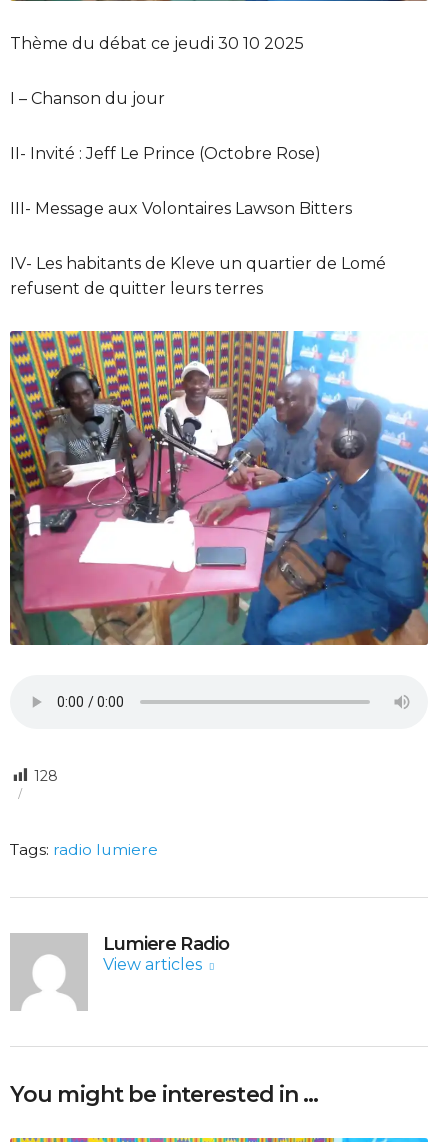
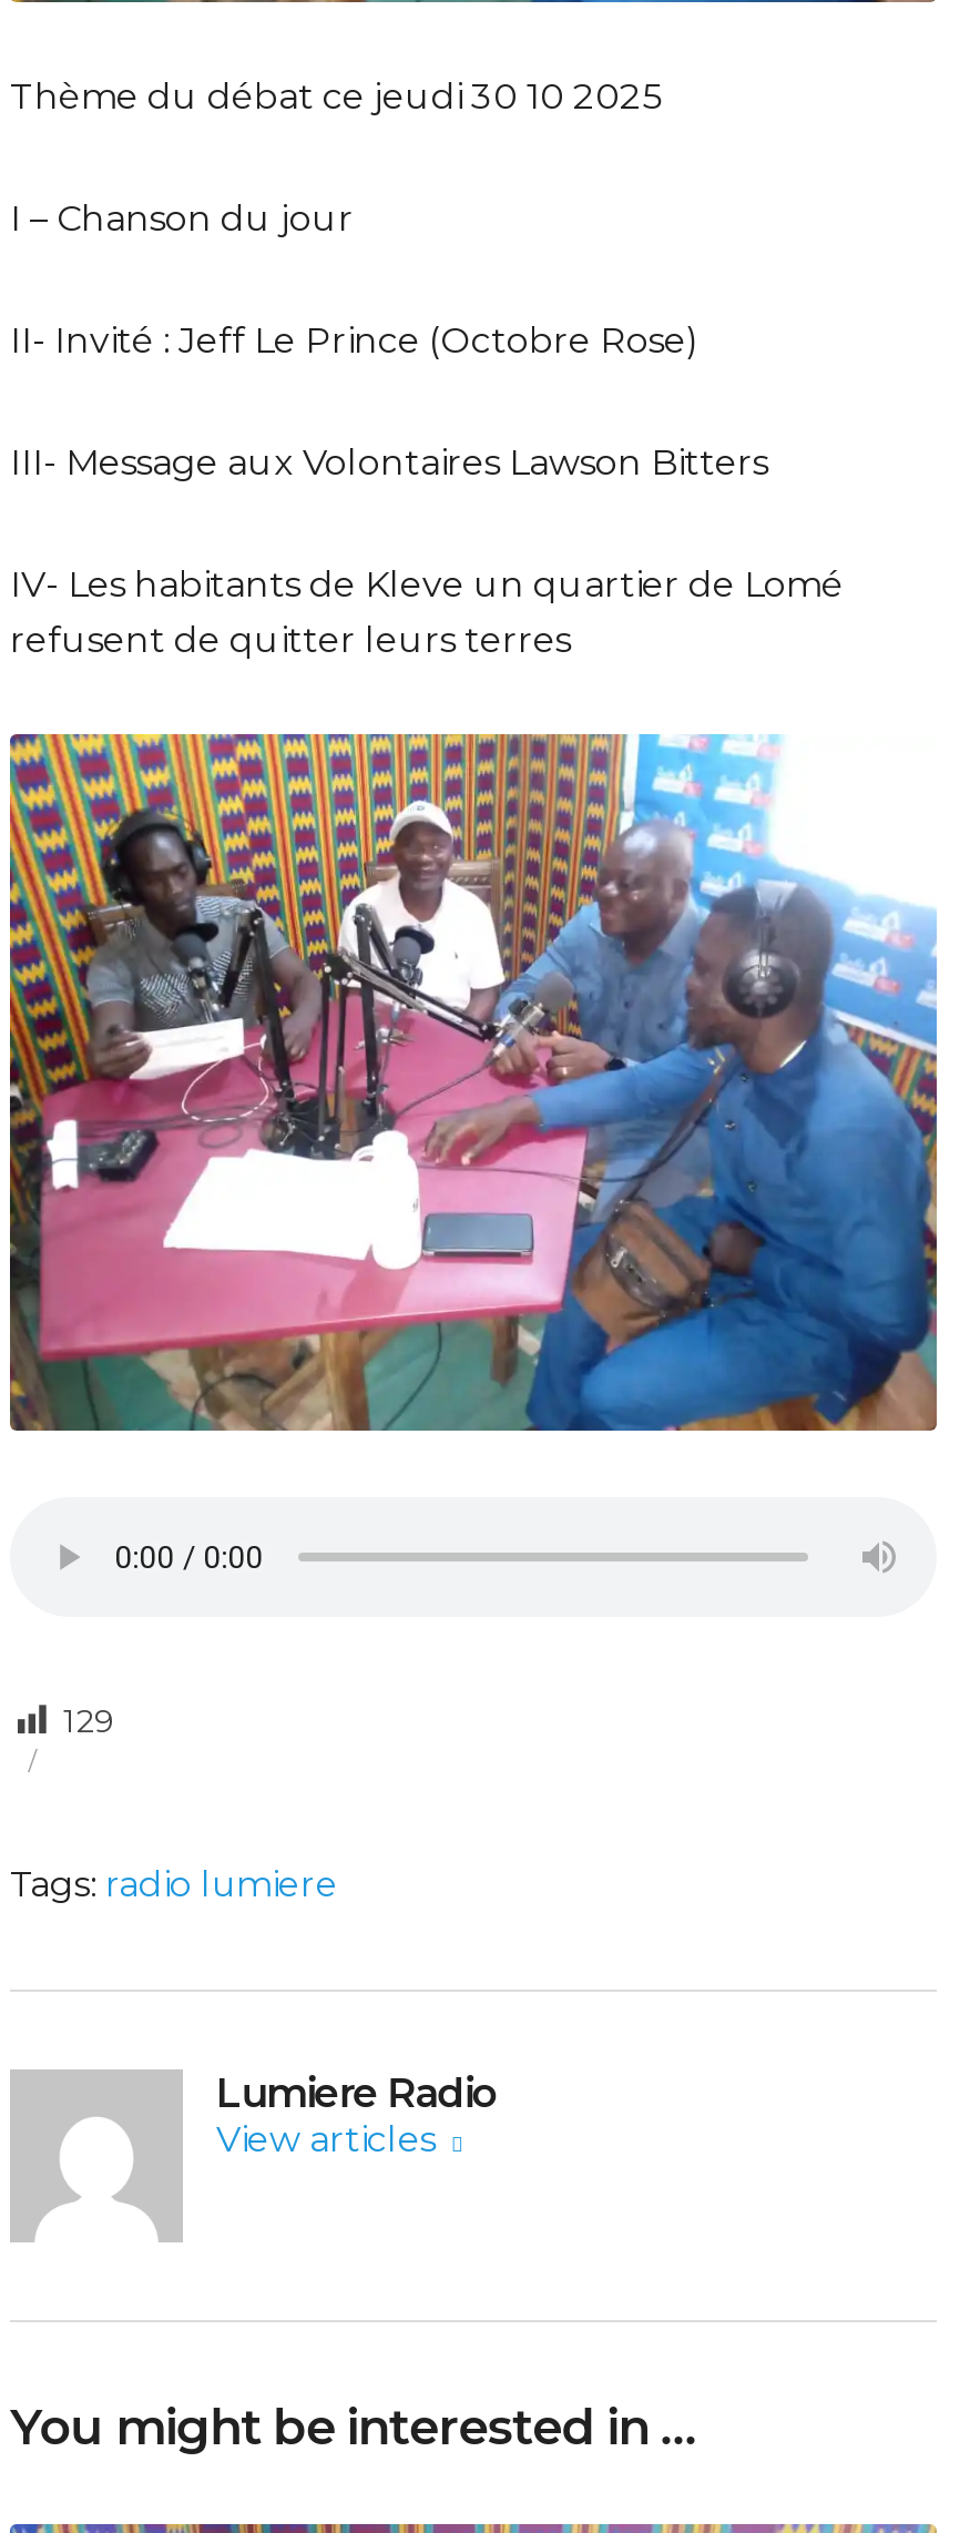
- 128
+ 129
